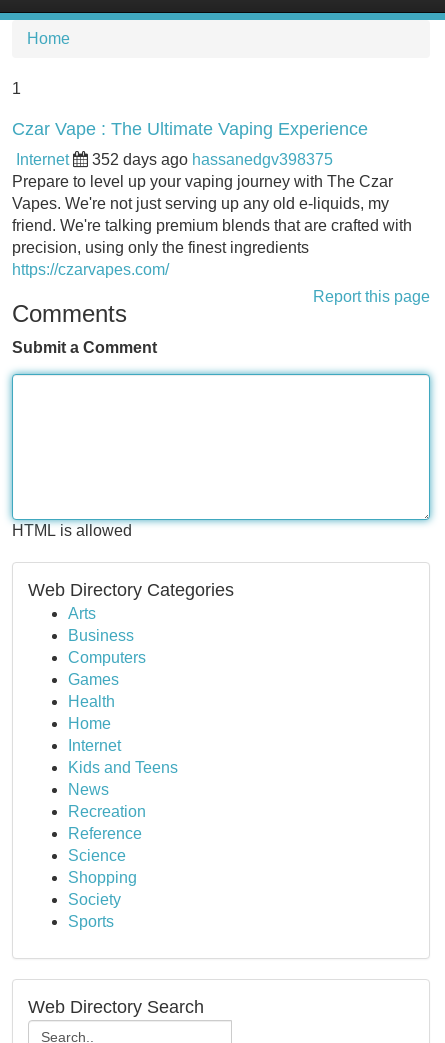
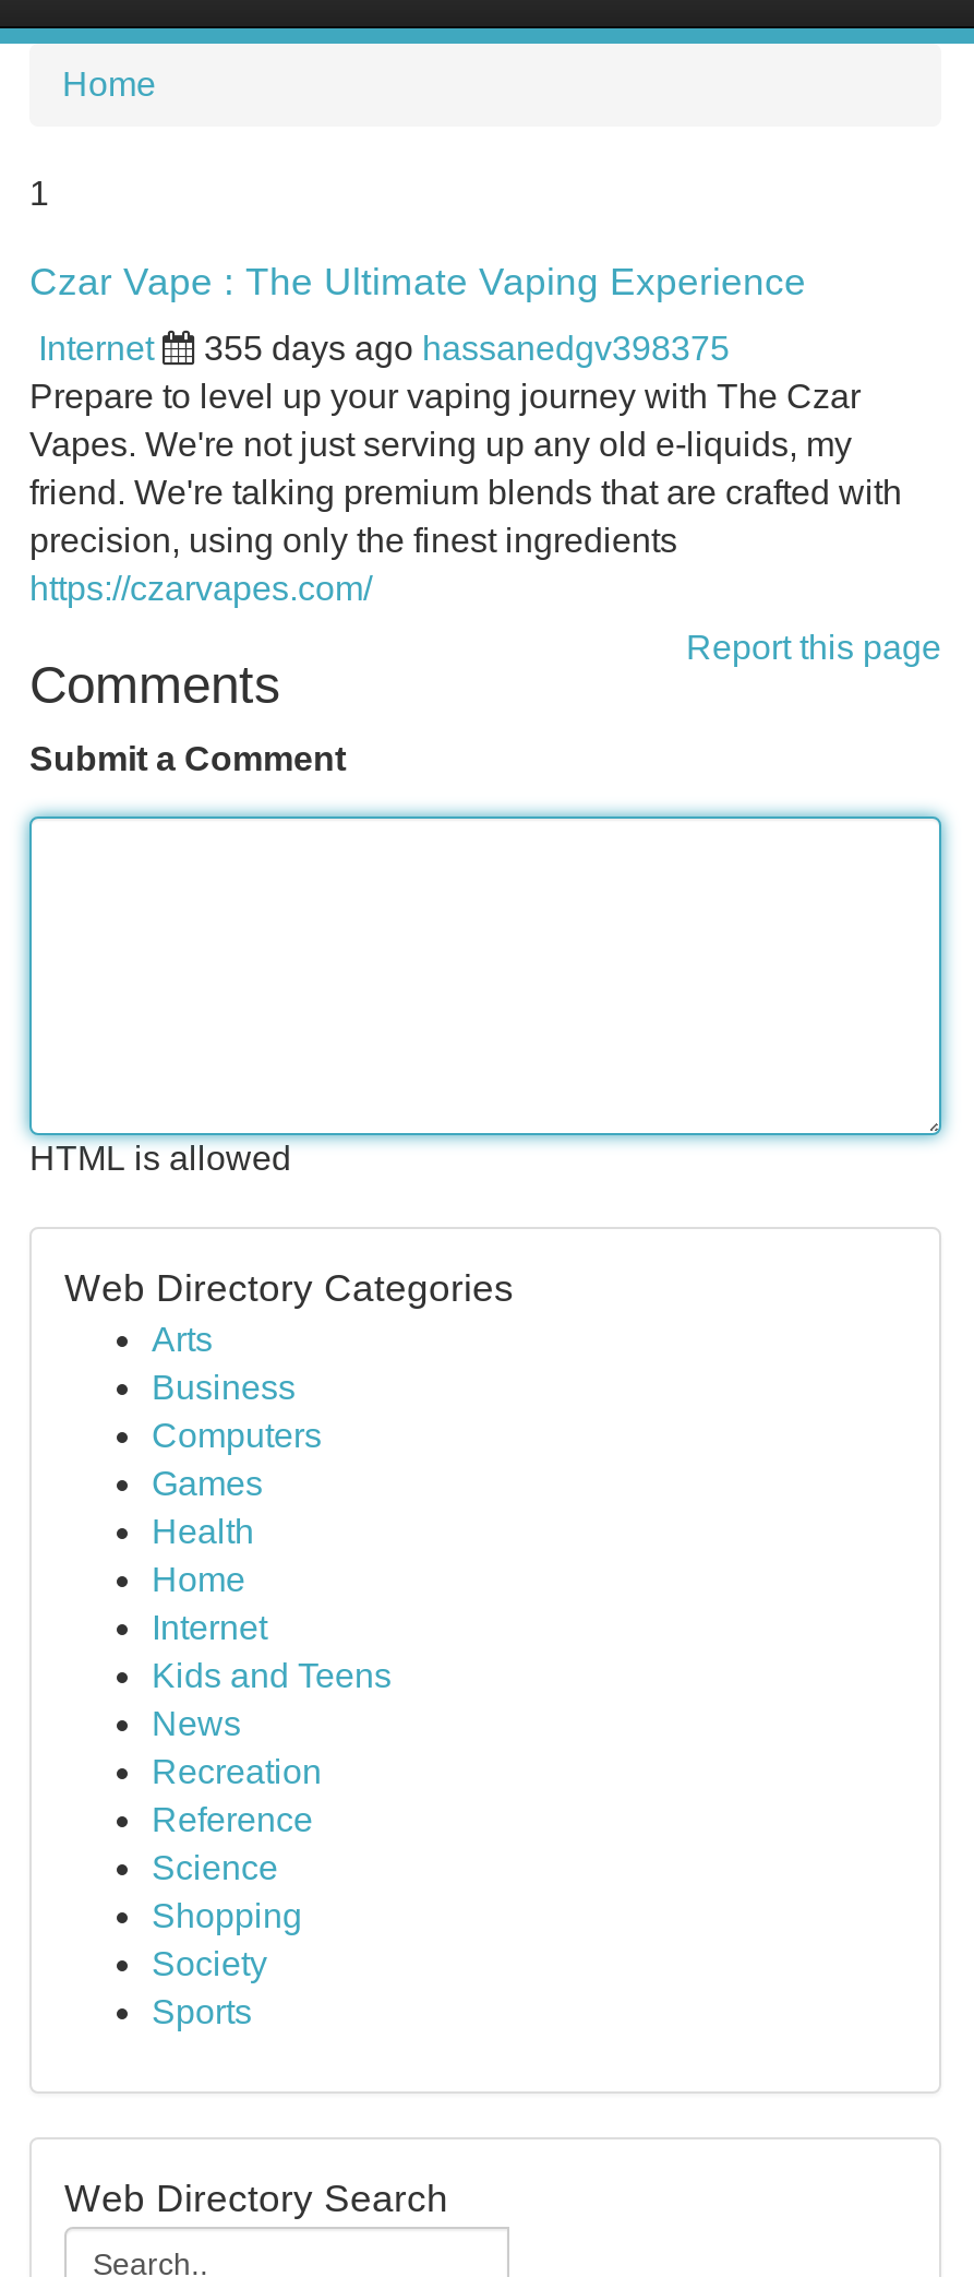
- 352 days ago hassanedgv398375
+ 355 days ago hassanedgv398375
